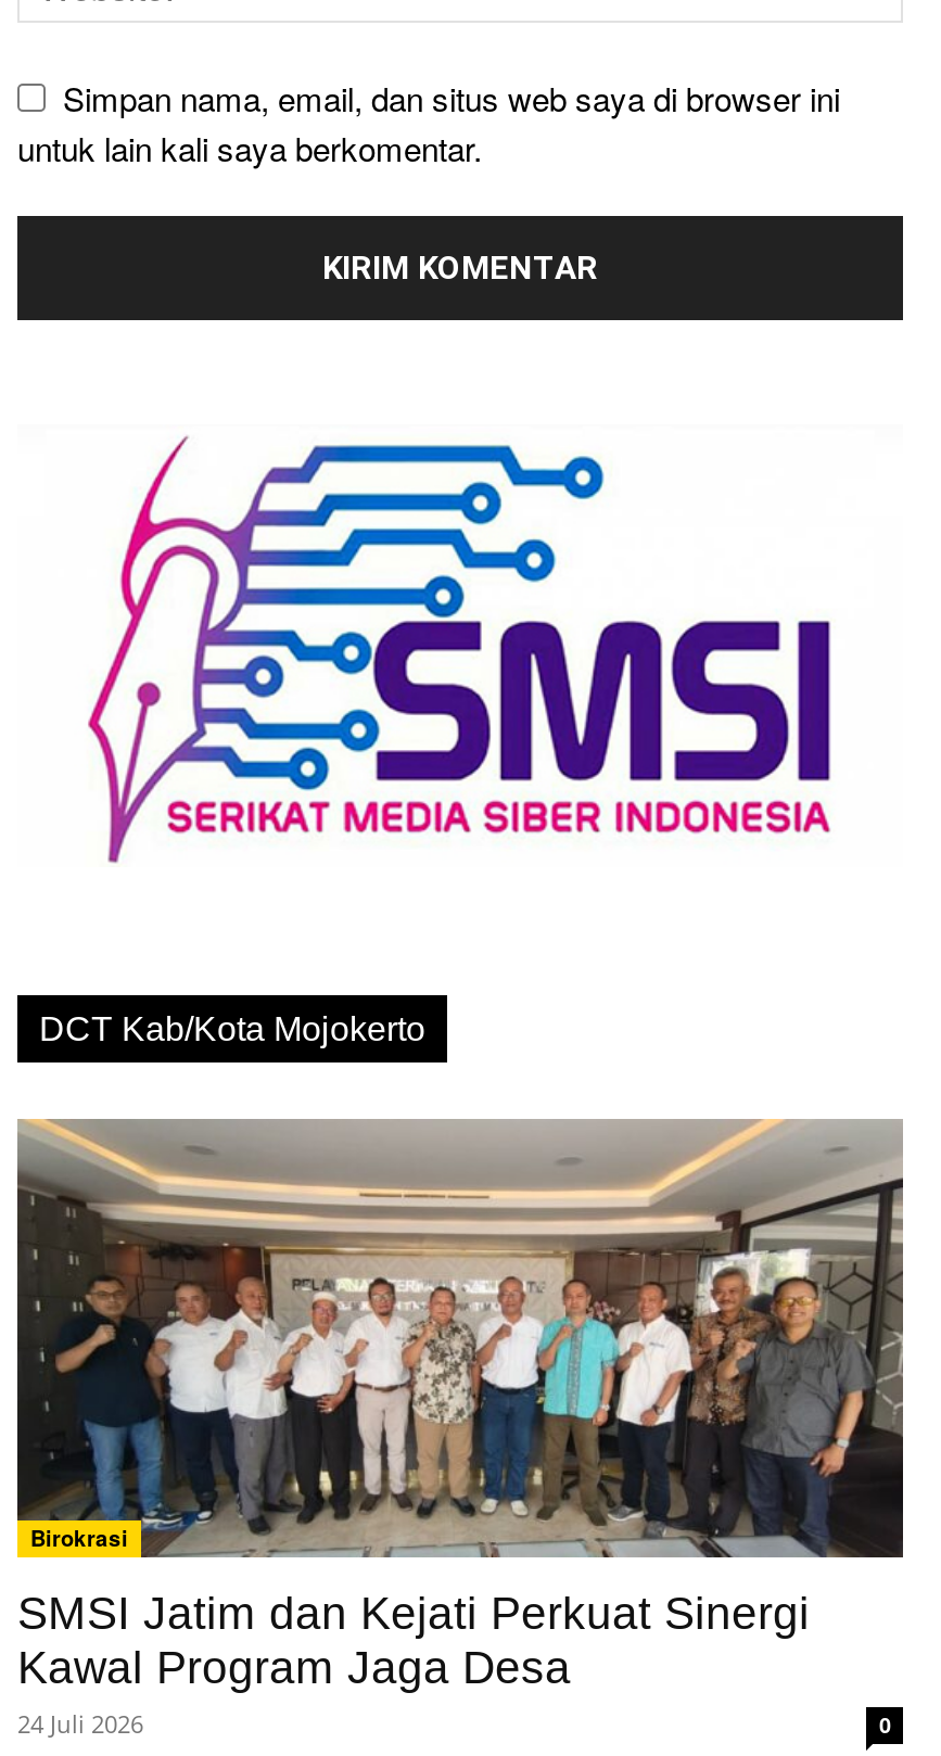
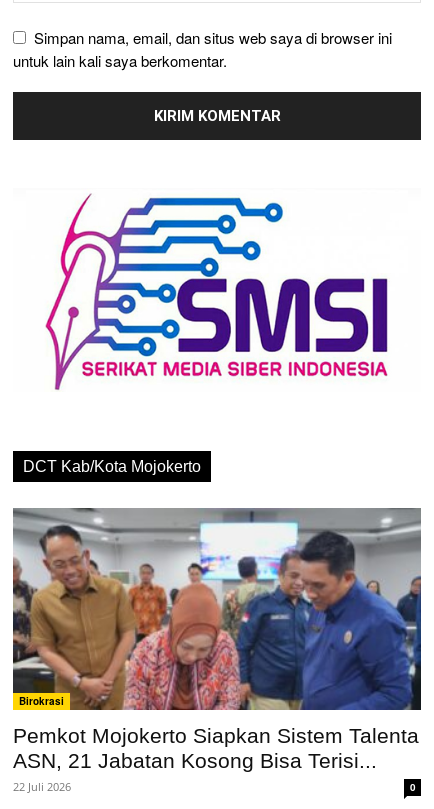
- [image]
+ [image]

- [image]
- SMSI Jatim dan Kejati Perkuat Sinergi
- Kawal Program Jaga Desa
- 24 Juli 2026
+ [image]
+ Pemkot Mojokerto Siapkan Sistem Talenta
+ ASN, 21 Jabatan Kosong Bisa Terisi...
+ 22 Juli 2026
